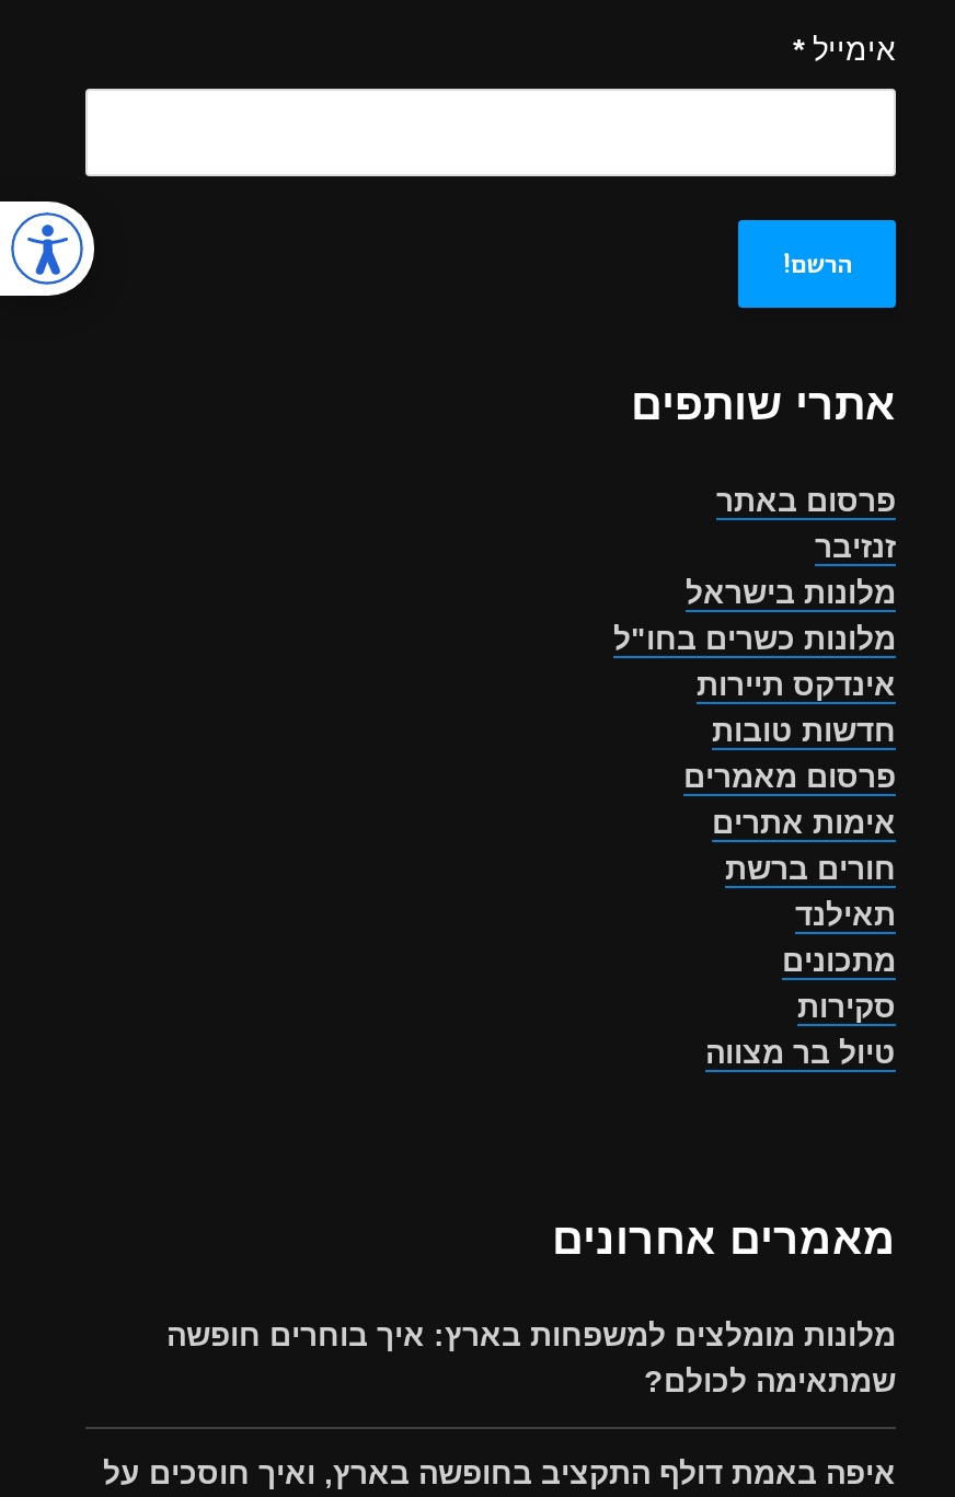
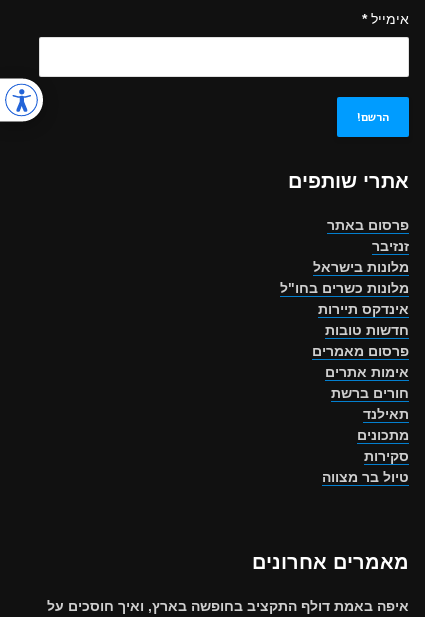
- [image]
+ [image]

- מלונות מומלצים למשפחות בארץ: איך בוחרים חופשה
- שמתאימה לכולם?
